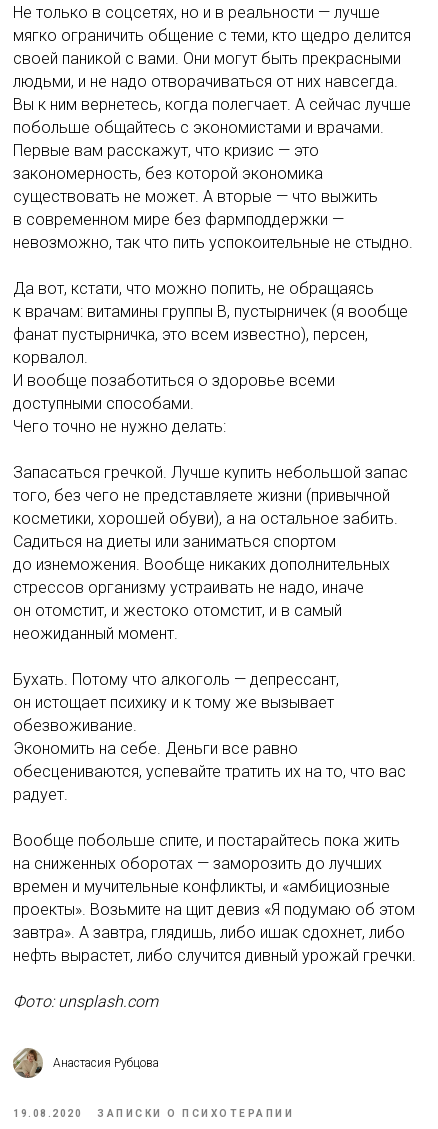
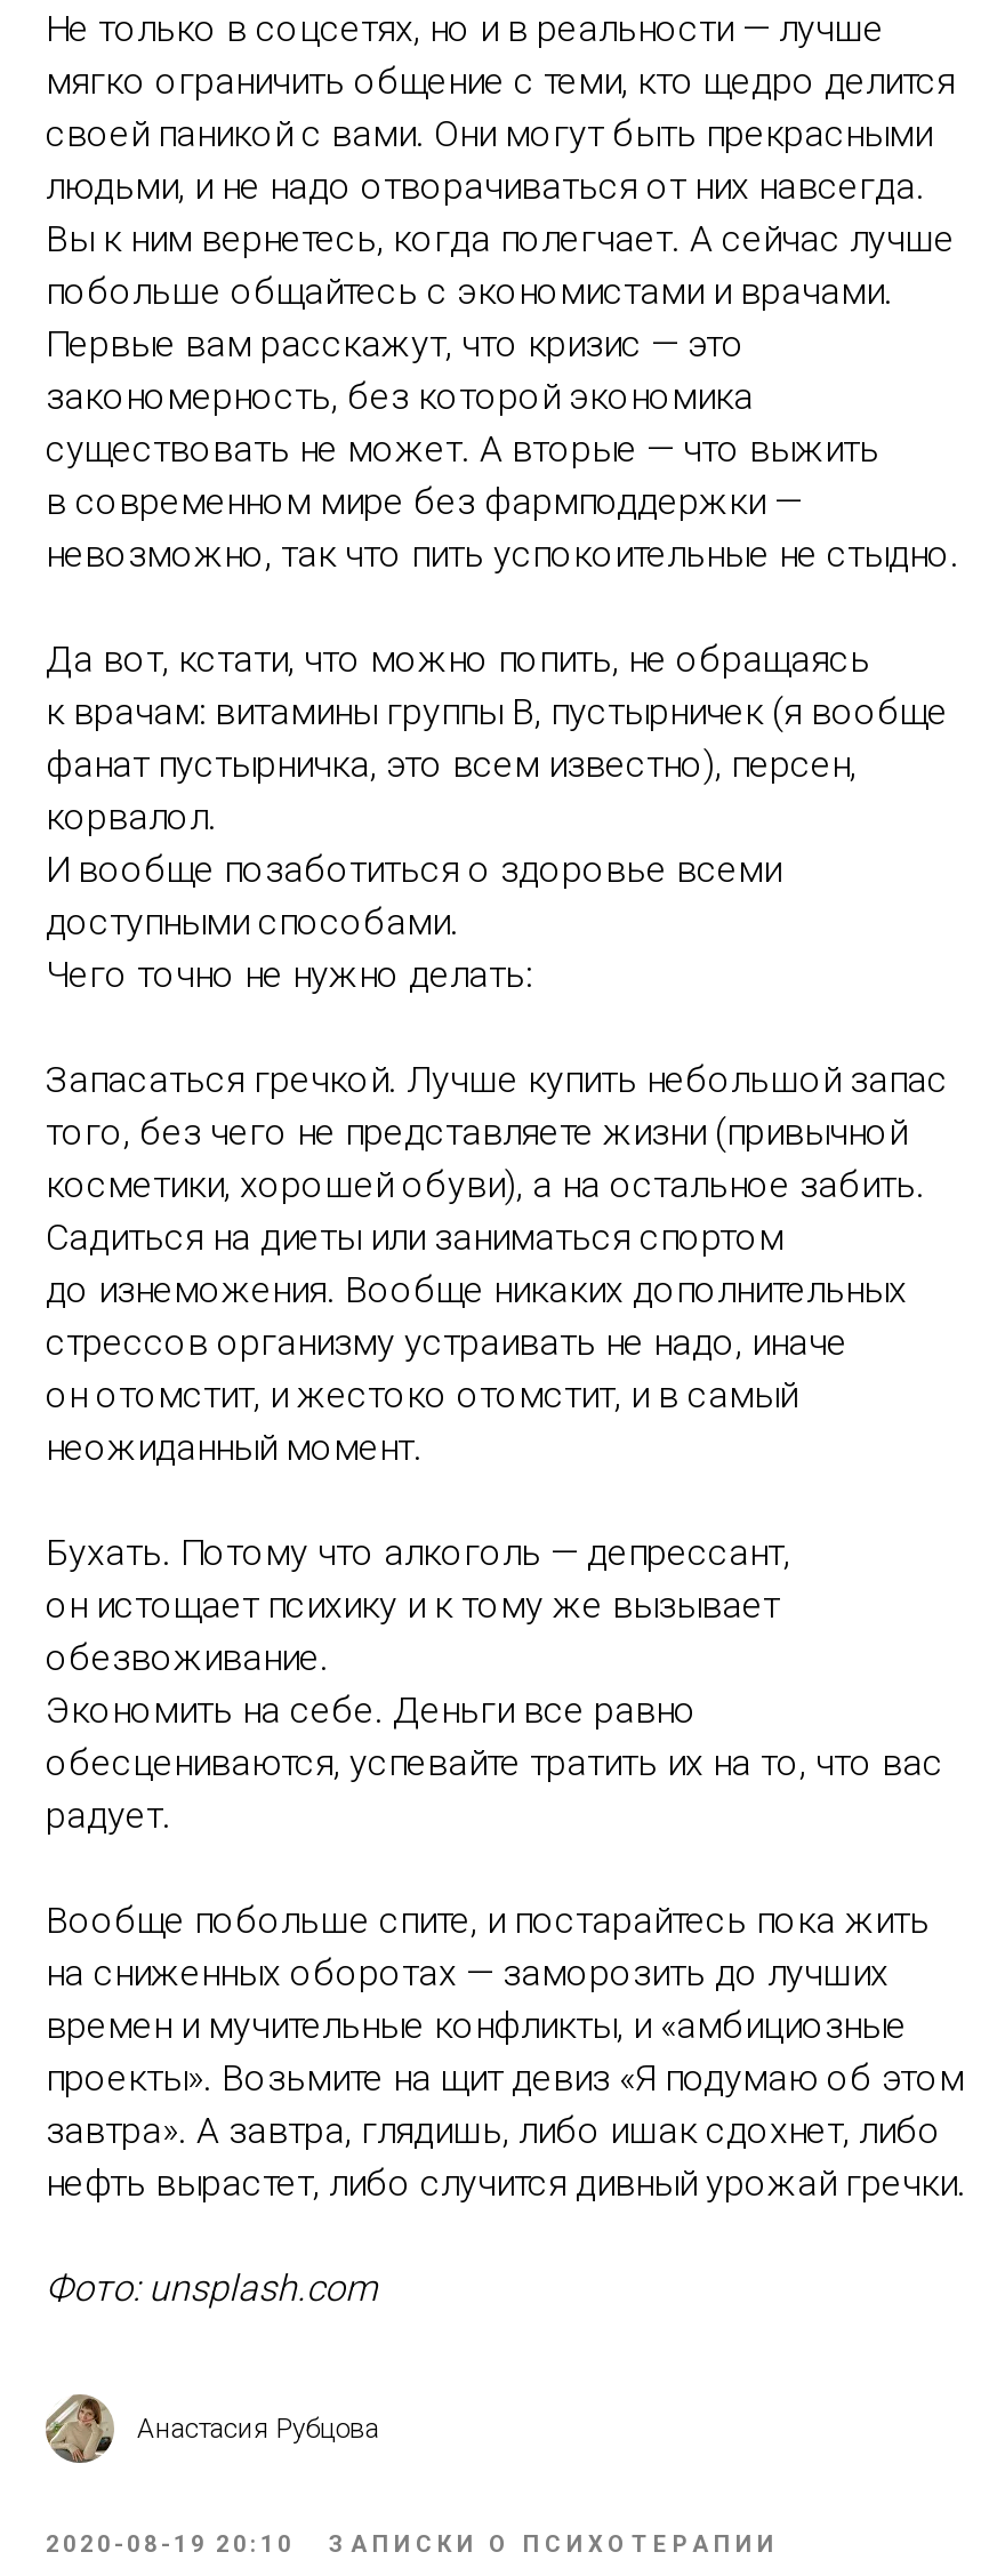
- 19.08.2020 ЗАПИСКИ О ПСИХОТЕРАПИИ
+ 2020-08-19 20:10 ЗАПИСКИ О ПСИХОТЕРАПИИ
